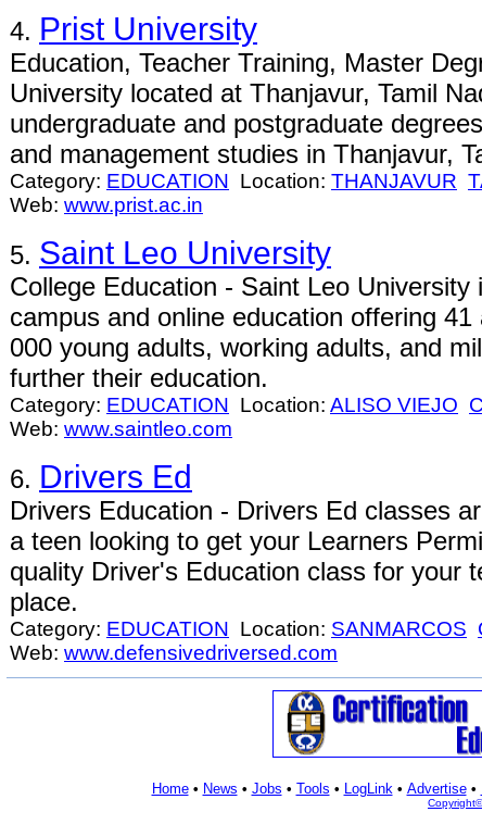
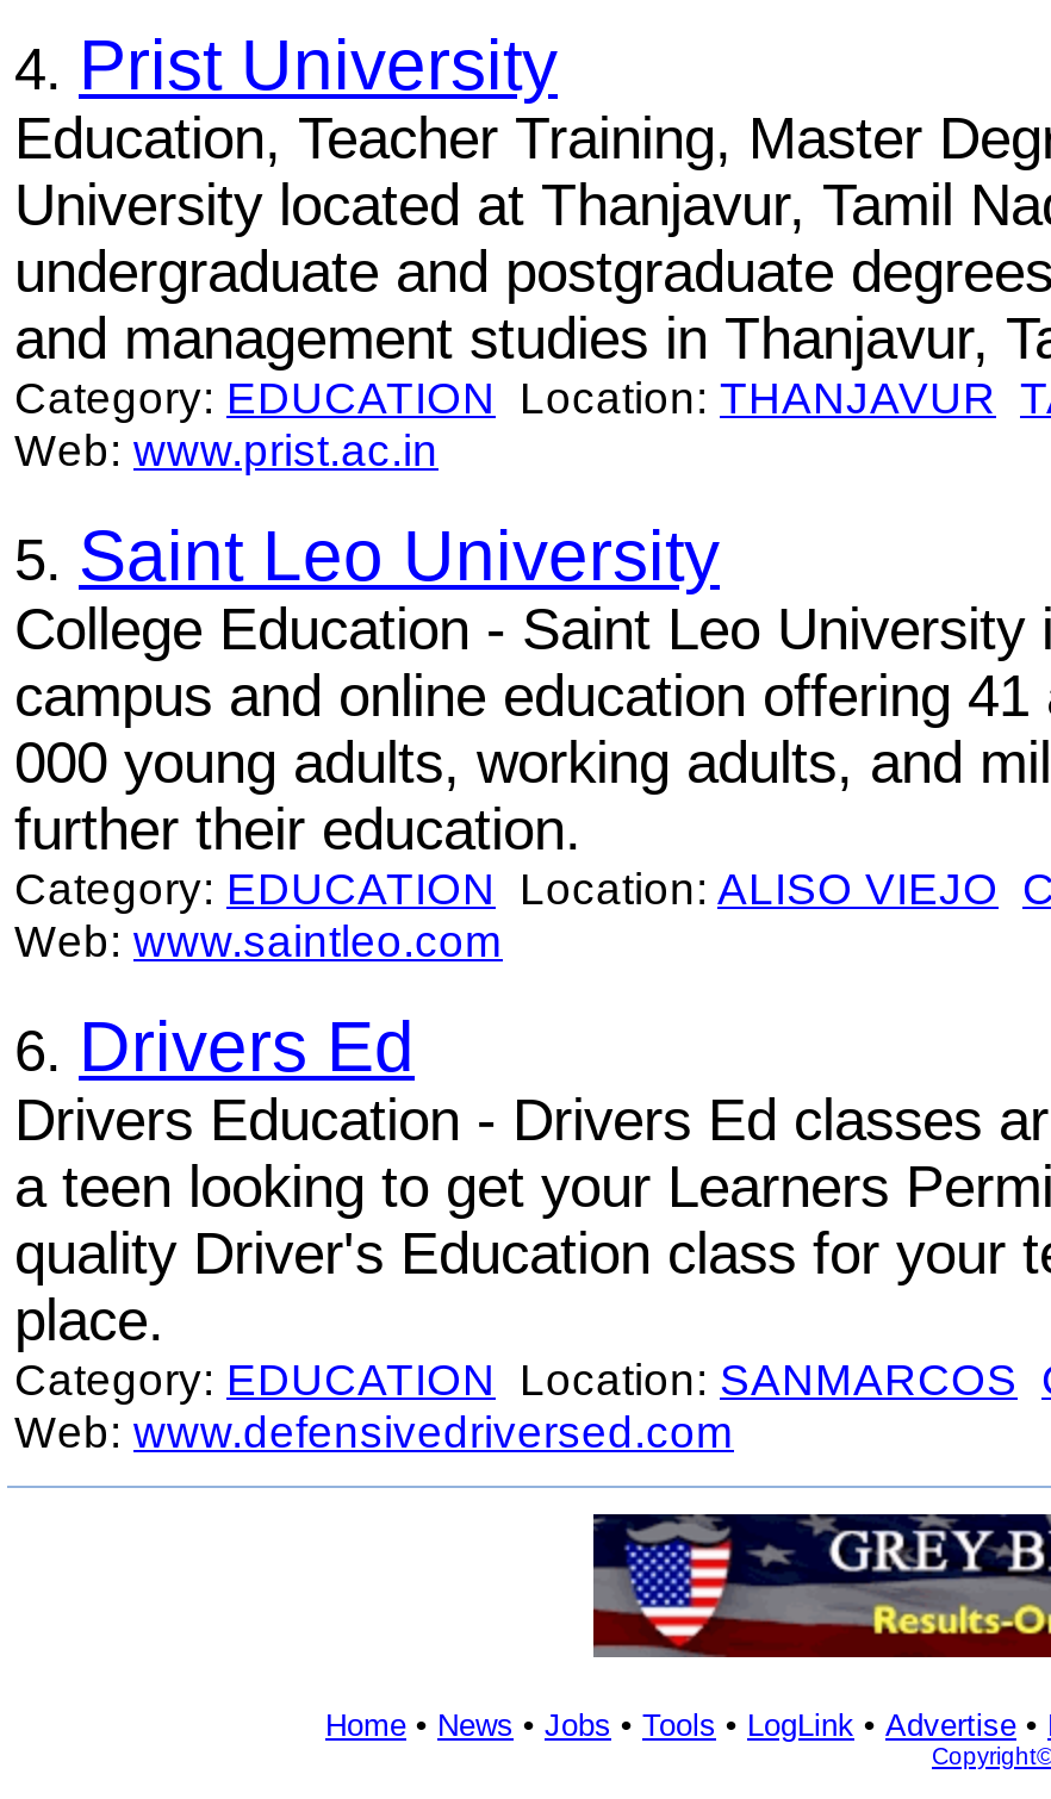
- [image]
+ [image]
